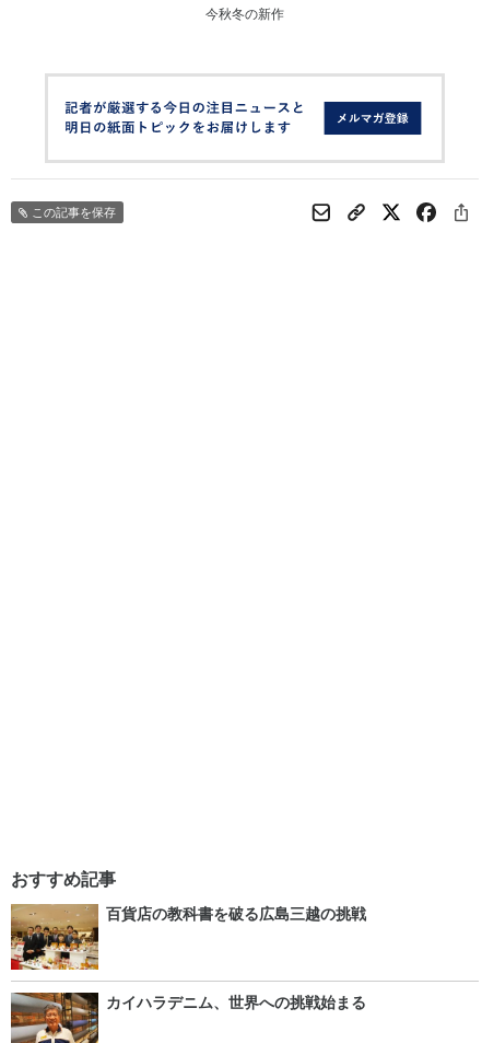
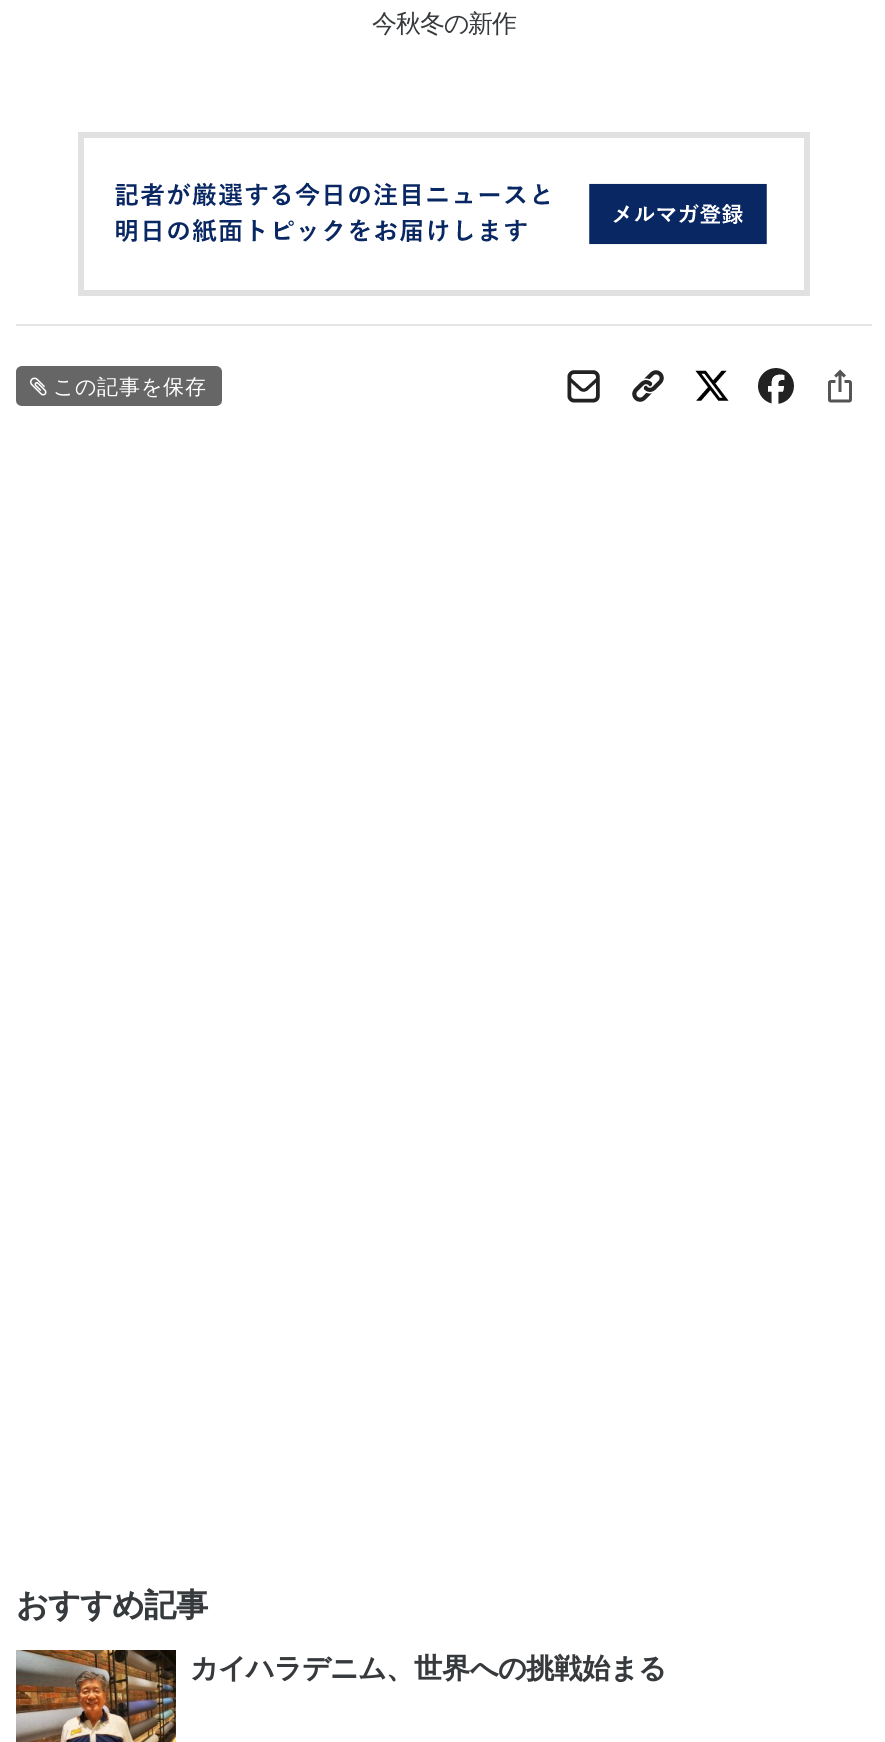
- [image]
- 百貨店の教科書を破る広島三越の挑戦
